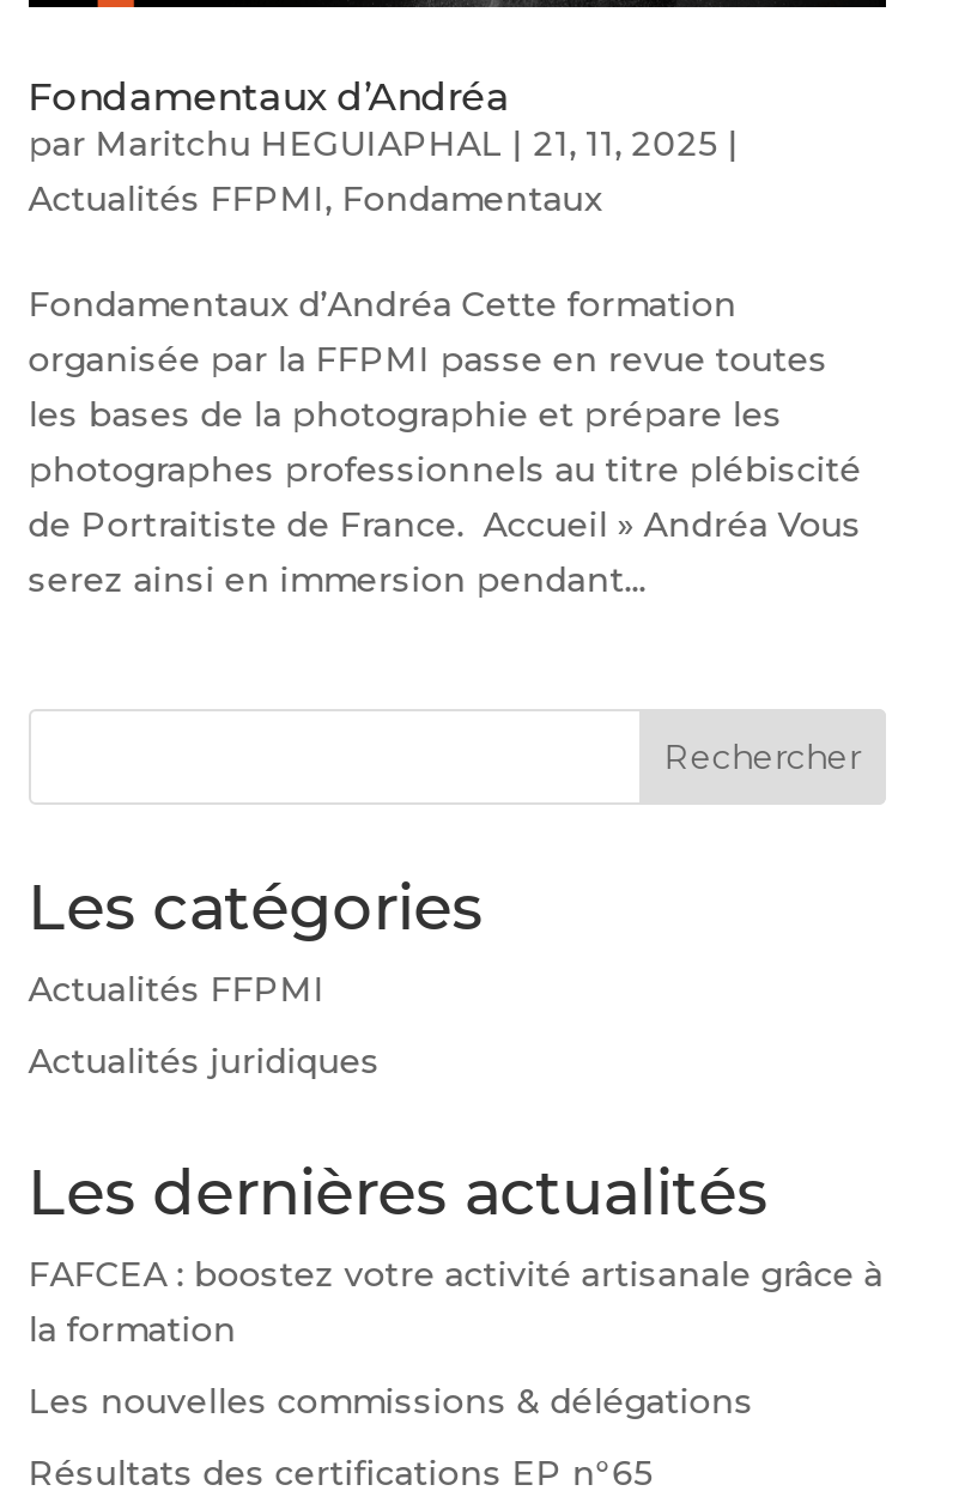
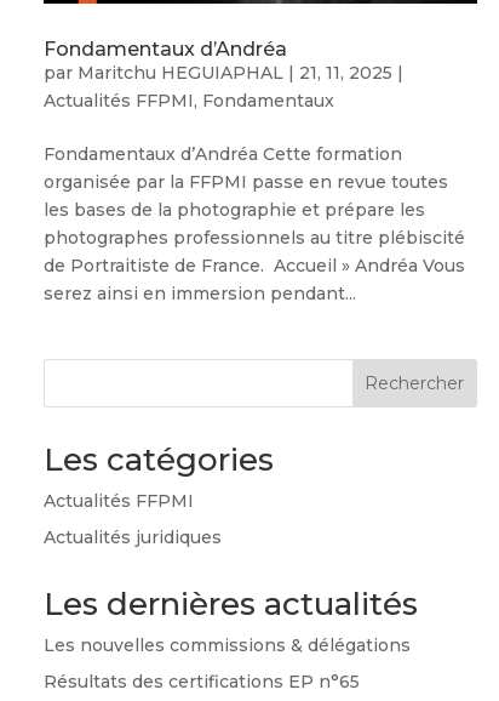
- FAFCEA : boostez votre activité artisanale grâce à
- la formation
